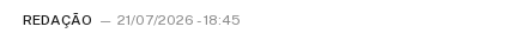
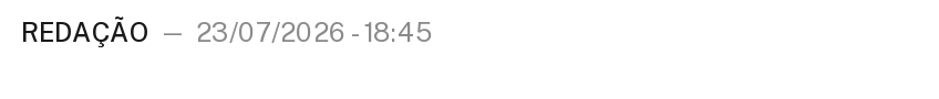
- REDAÇÃO 21/07/2026 - 18:45
+ REDAÇÃO 23/07/2026 - 18:45
